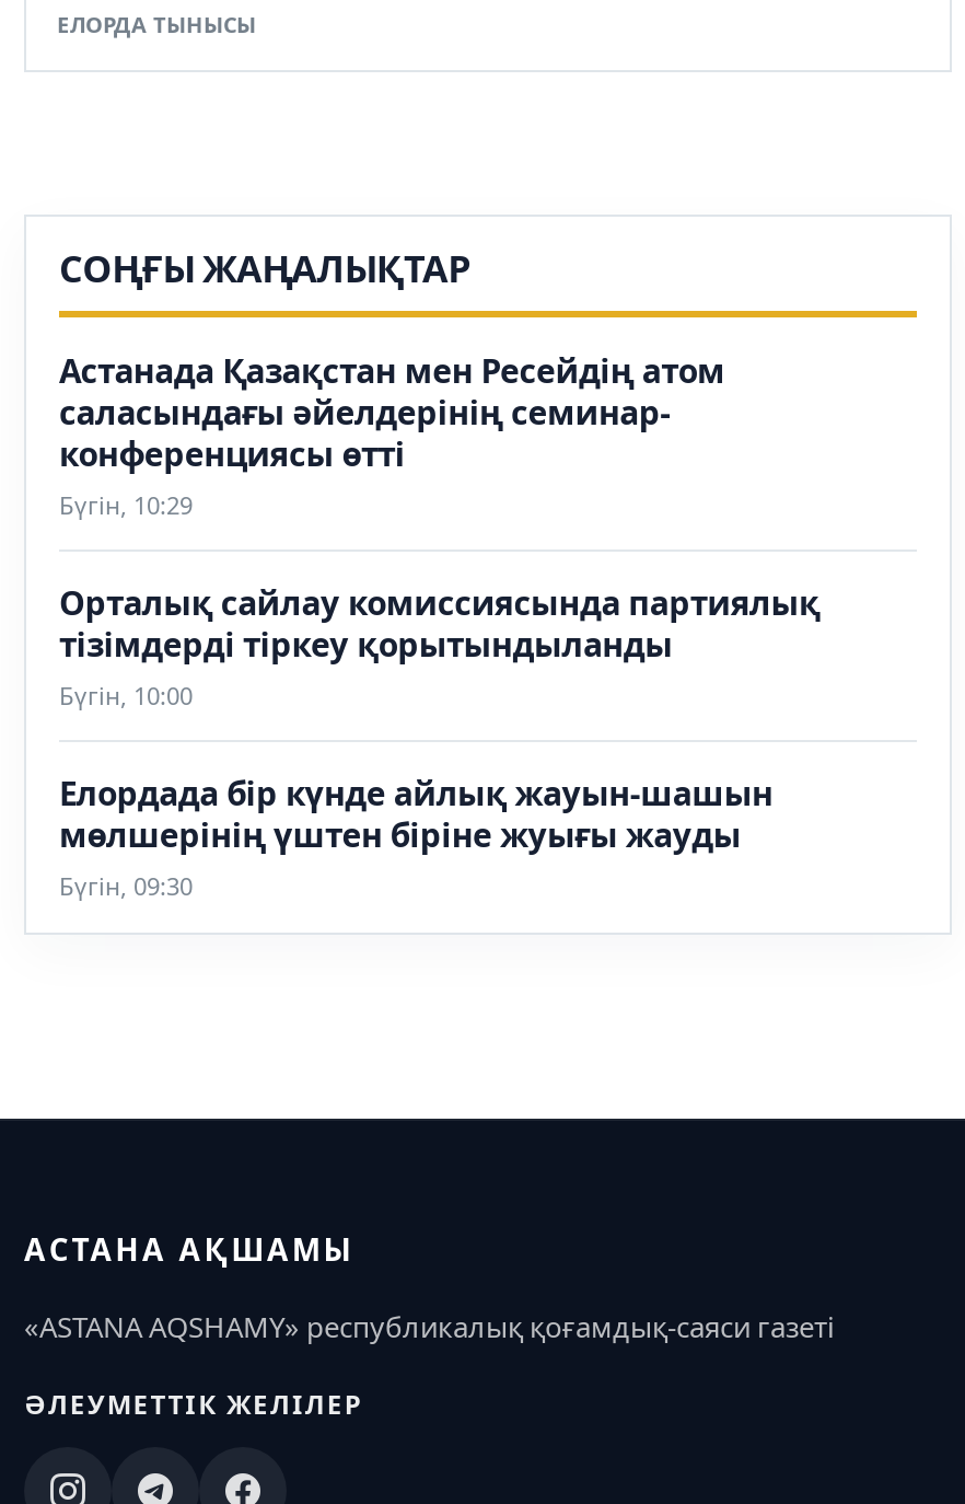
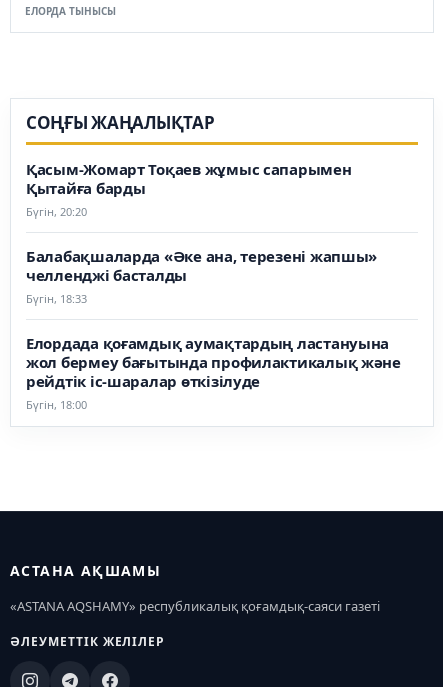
- Астанада Қазақстан мен Ресейдің атом
- саласындағы әйелдерінің семинар-
- конференциясы өтті
- Бүгін, 10:29
+ Қасым-Жомарт Тоқаев жұмыс сапарымен
+ Қытайға барды
+ Бүгін, 20:20

- Орталық сайлау комиссиясында партиялық
- тізімдерді тіркеу қорытындыланды
- Бүгін, 10:00
+ Балабақшаларда «Әке ана, терезені жапшы»
+ челленджі басталды
+ Бүгін, 18:33

- Елордада бір күнде айлық жауын-шашын
- мөлшерінің үштен біріне жуығы жауды
- Бүгін, 09:30
+ Елордада қоғамдық аумақтардың ластануына
+ жол бермеу бағытында профилактикалық және
+ рейдтік іс-шаралар өткізілуде
+ Бүгін, 18:00
